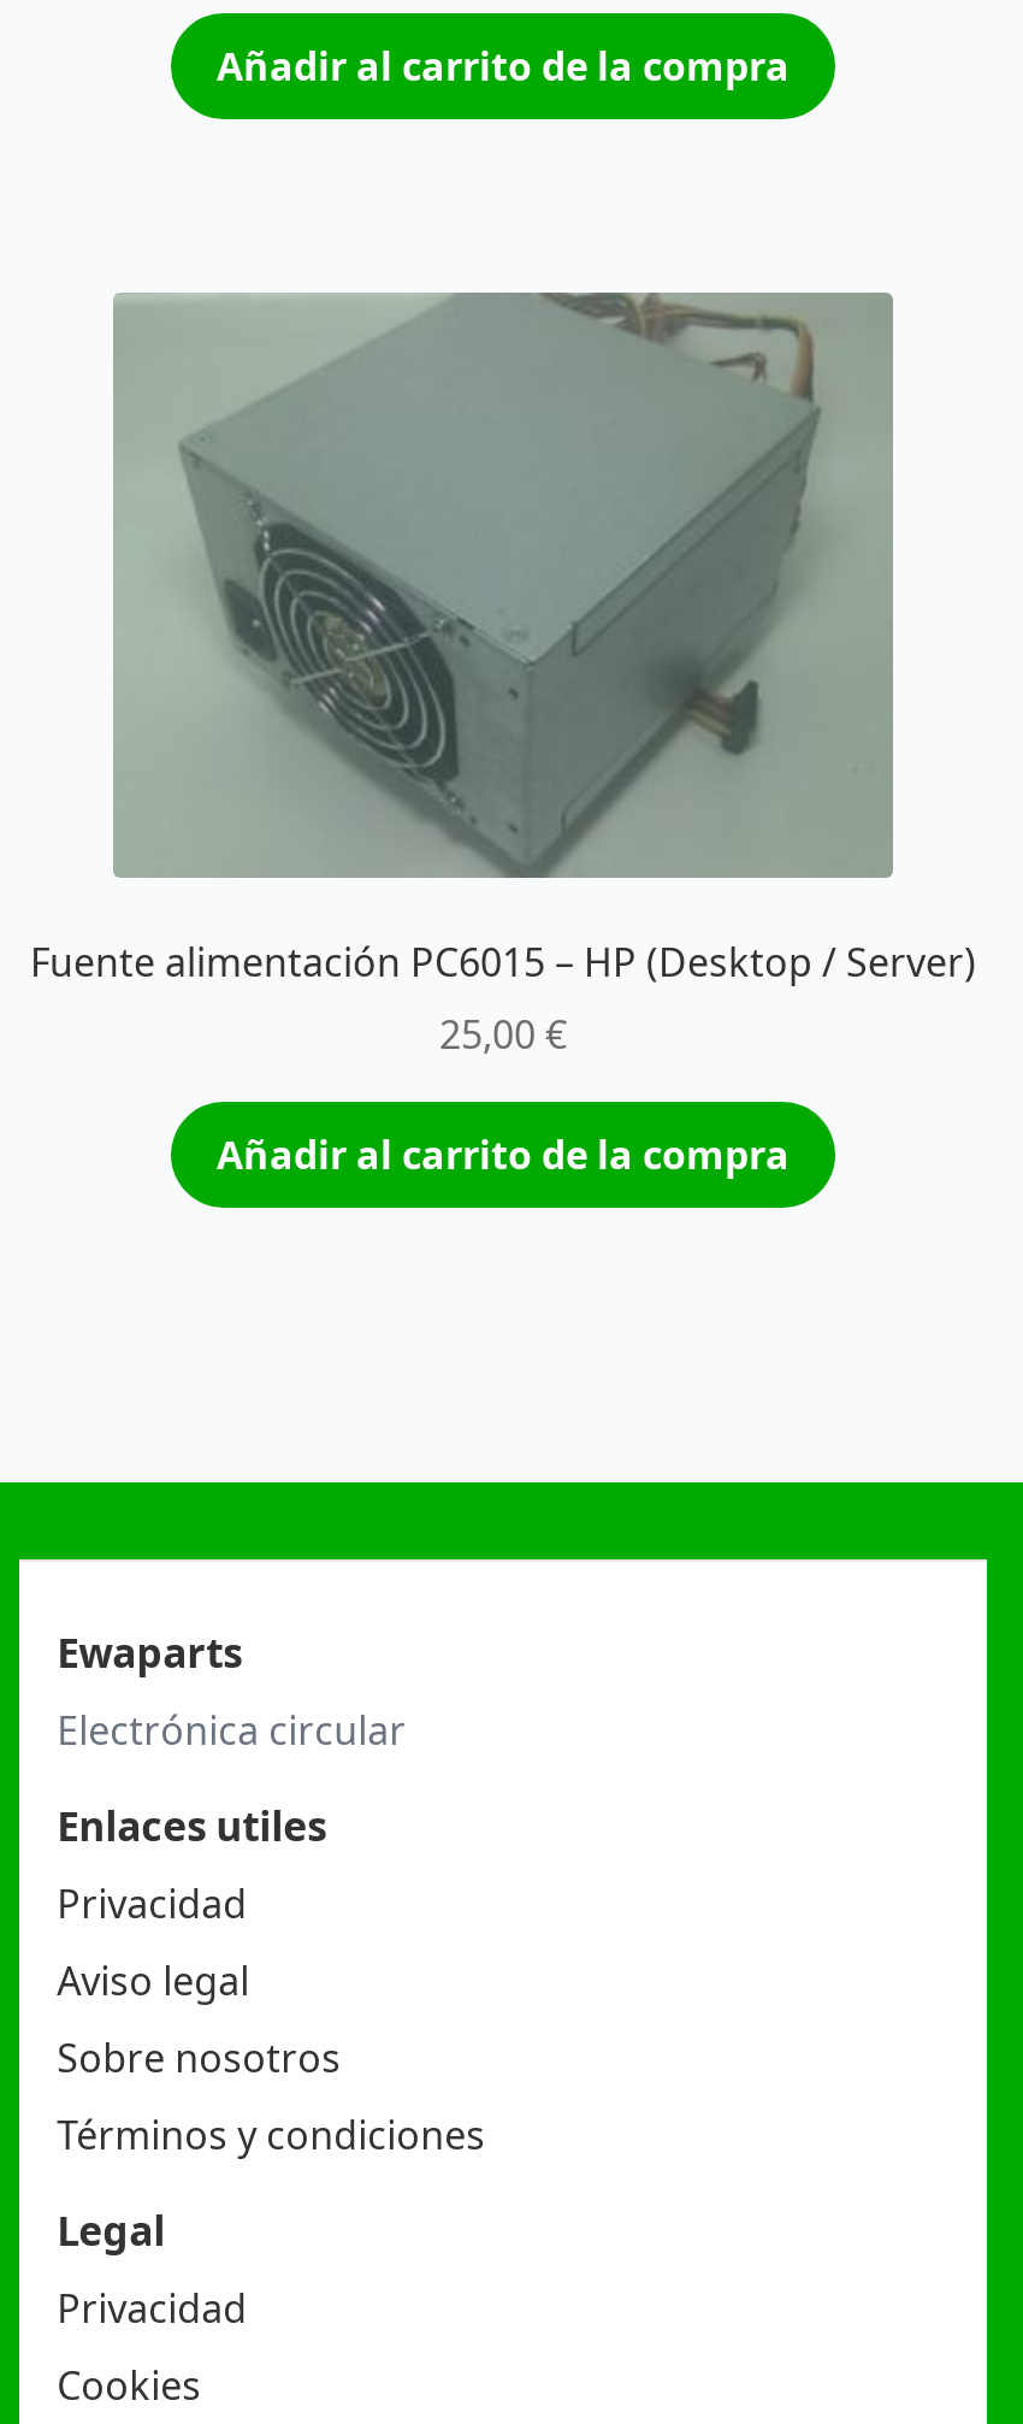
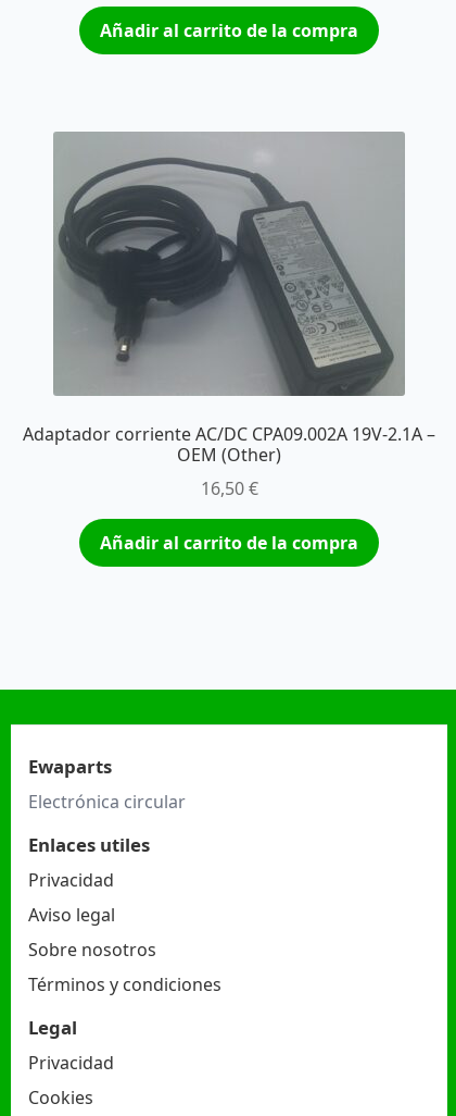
- [image]
- Fuente alimentación PC6015 – HP (Desktop / Server)
- 25,00 €
+ [image]
+ Adaptador corriente AC/DC CPA09.002A 19V-2.1A –
+ OEM (Other)
+ 16,50 €
